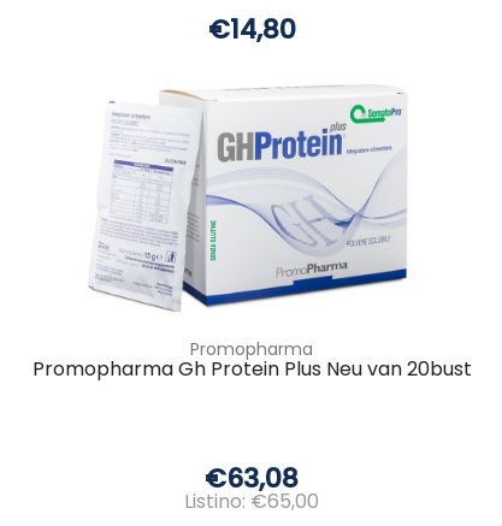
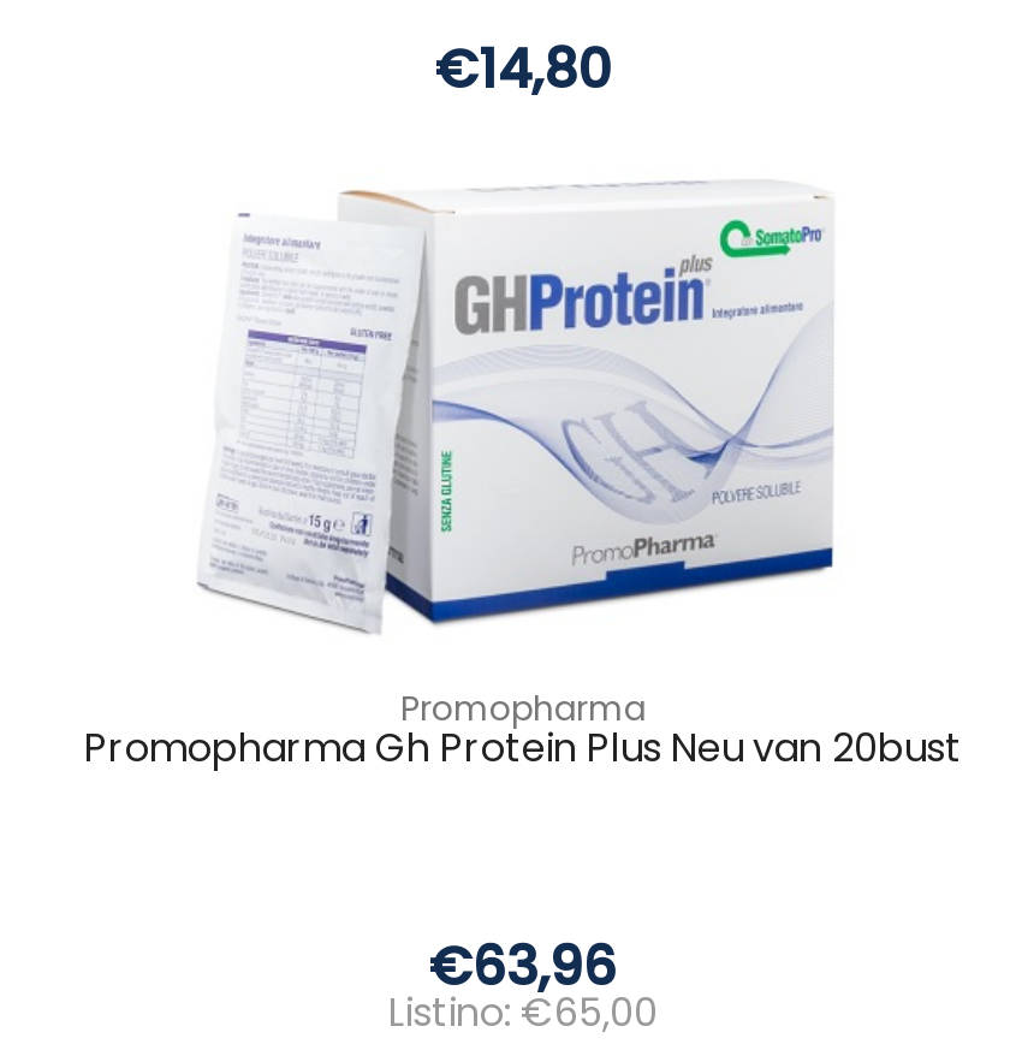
- €63,08
+ €63,96
